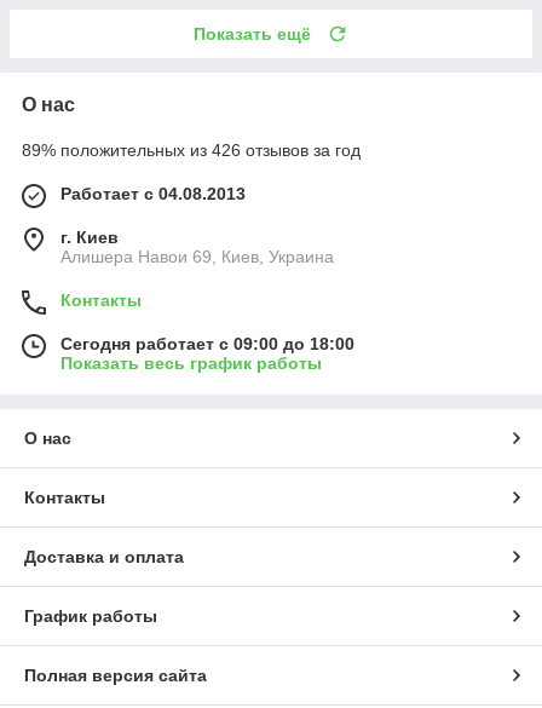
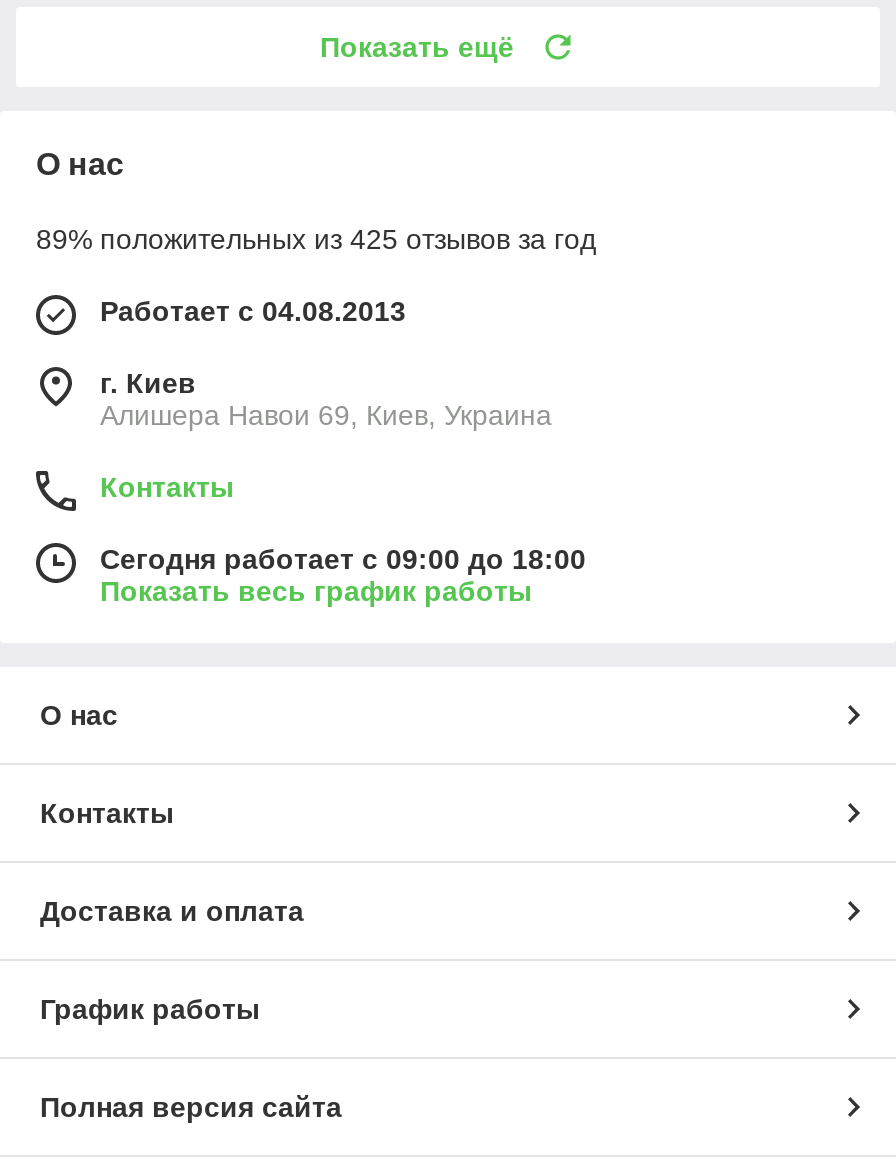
- 89% положительных из 426 отзывов за год
+ 89% положительных из 425 отзывов за год
